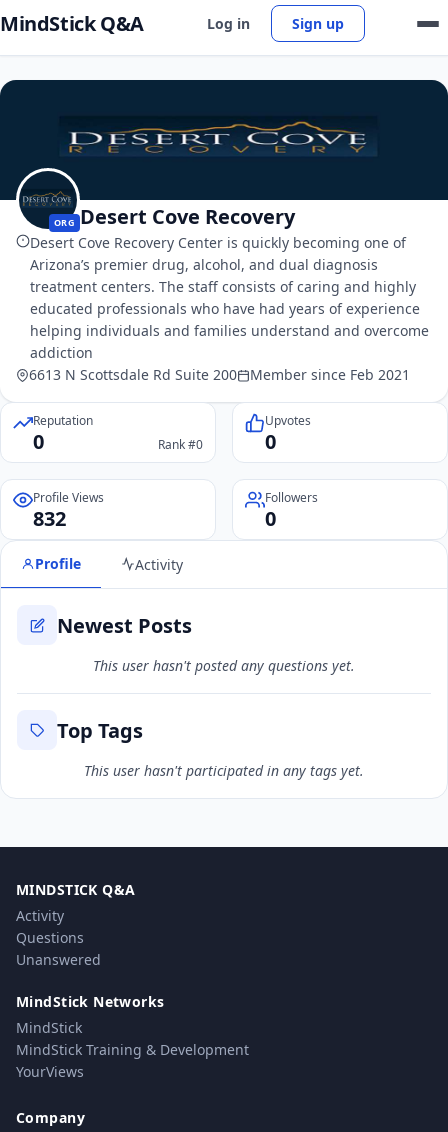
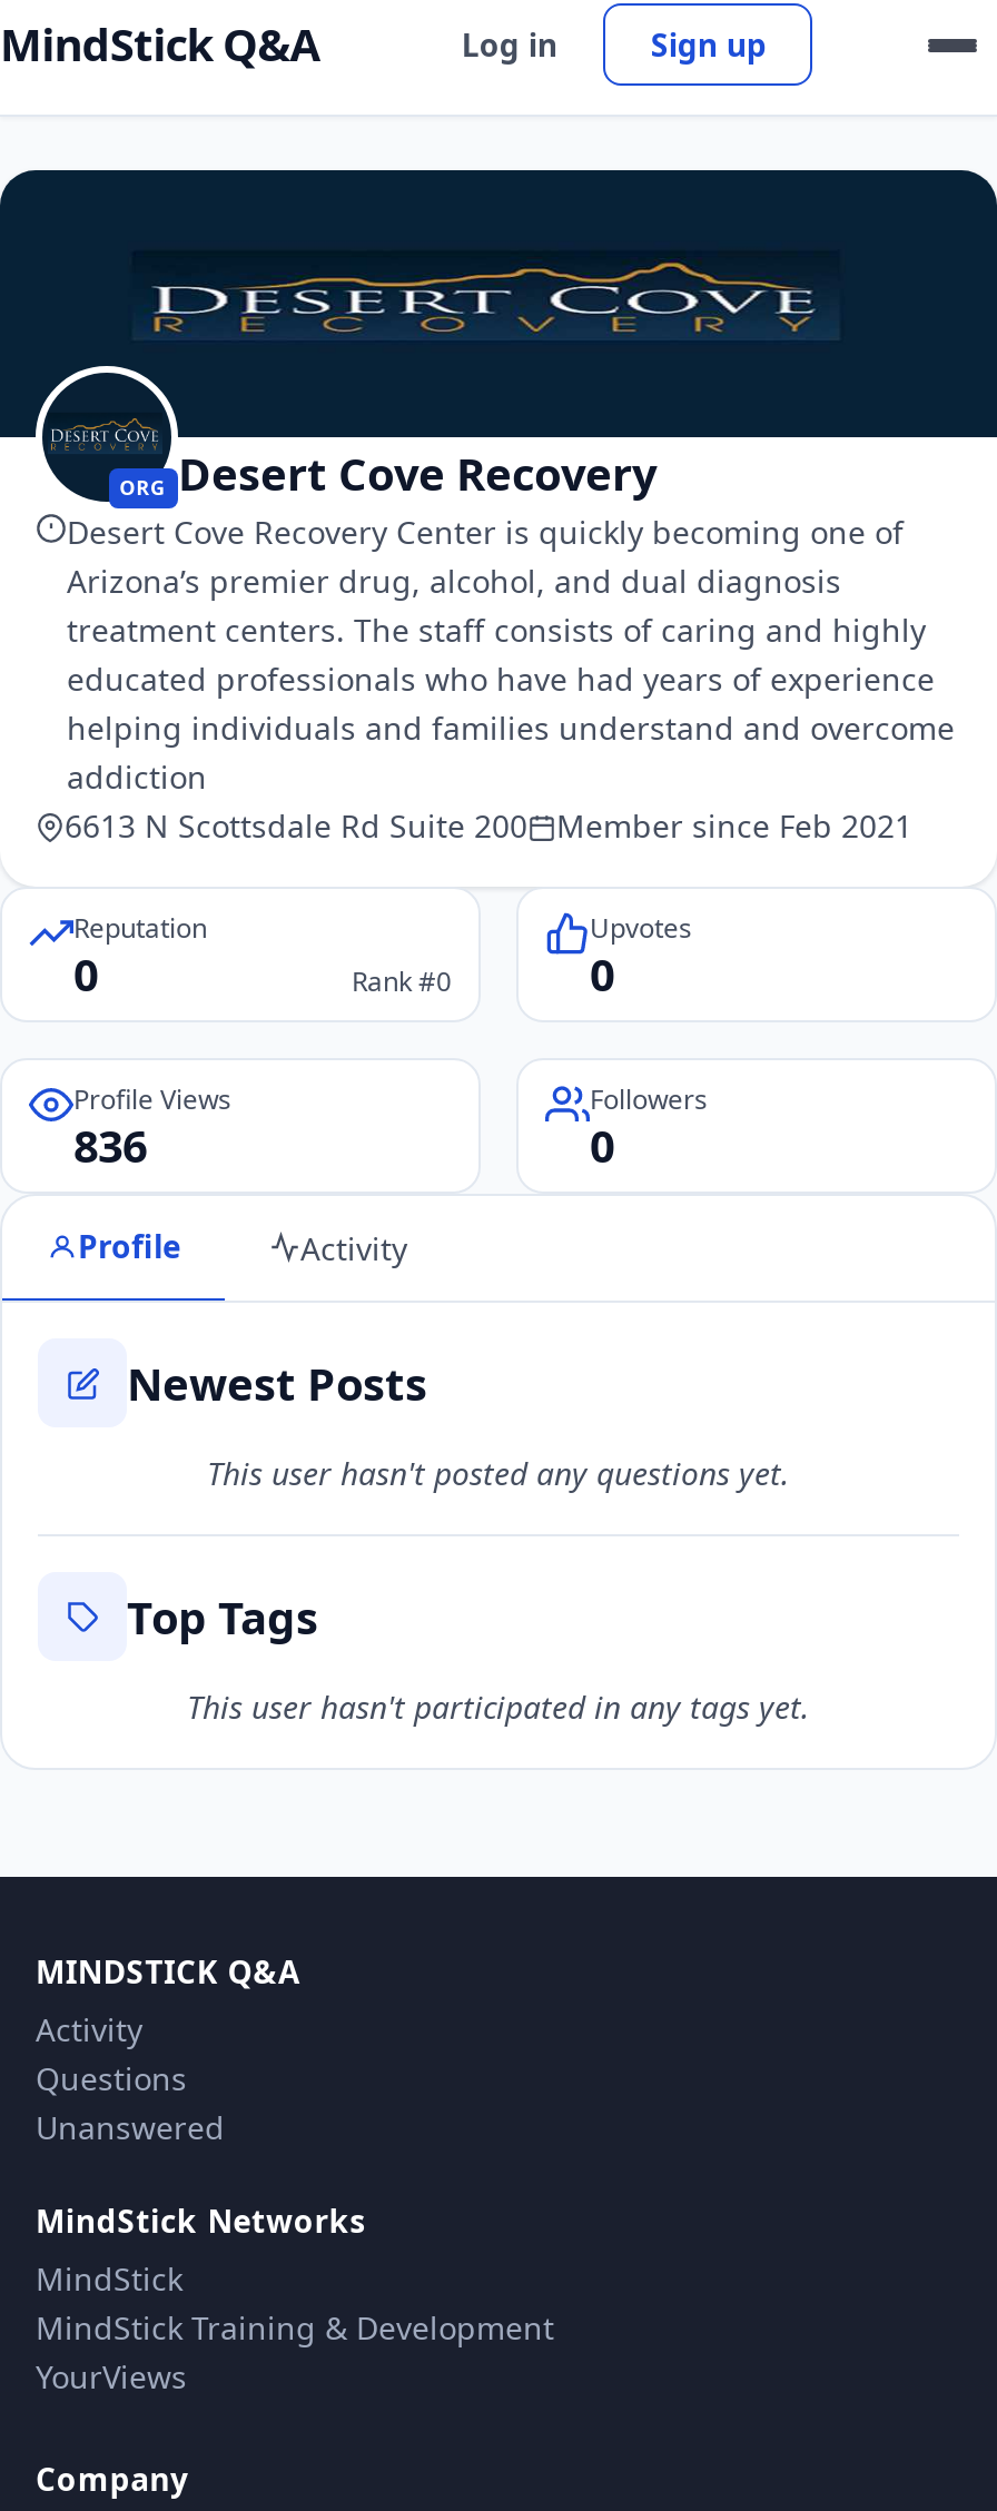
- 832
+ 836
